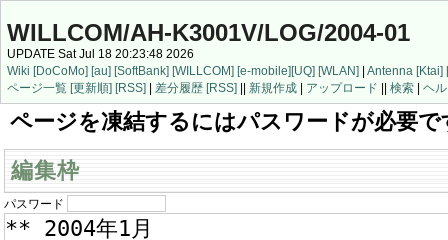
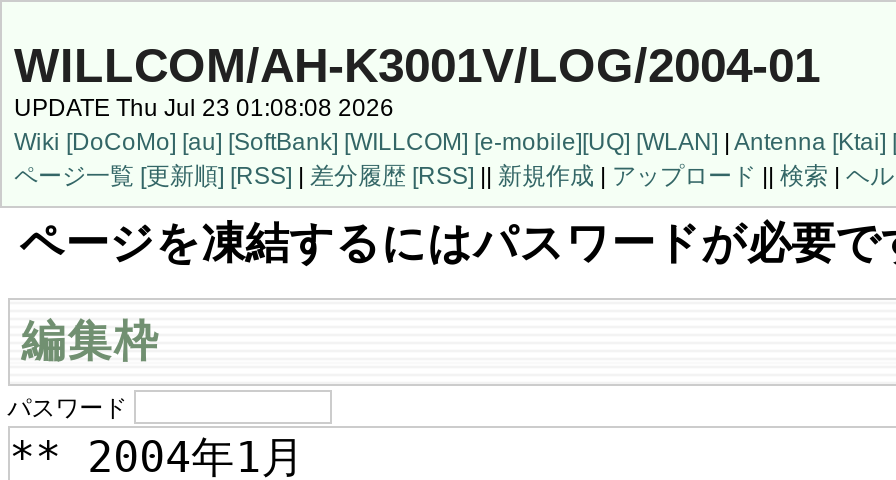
- UPDATE Sat Jul 18 20:23:48 2026
+ UPDATE Thu Jul 23 01:08:08 2026
